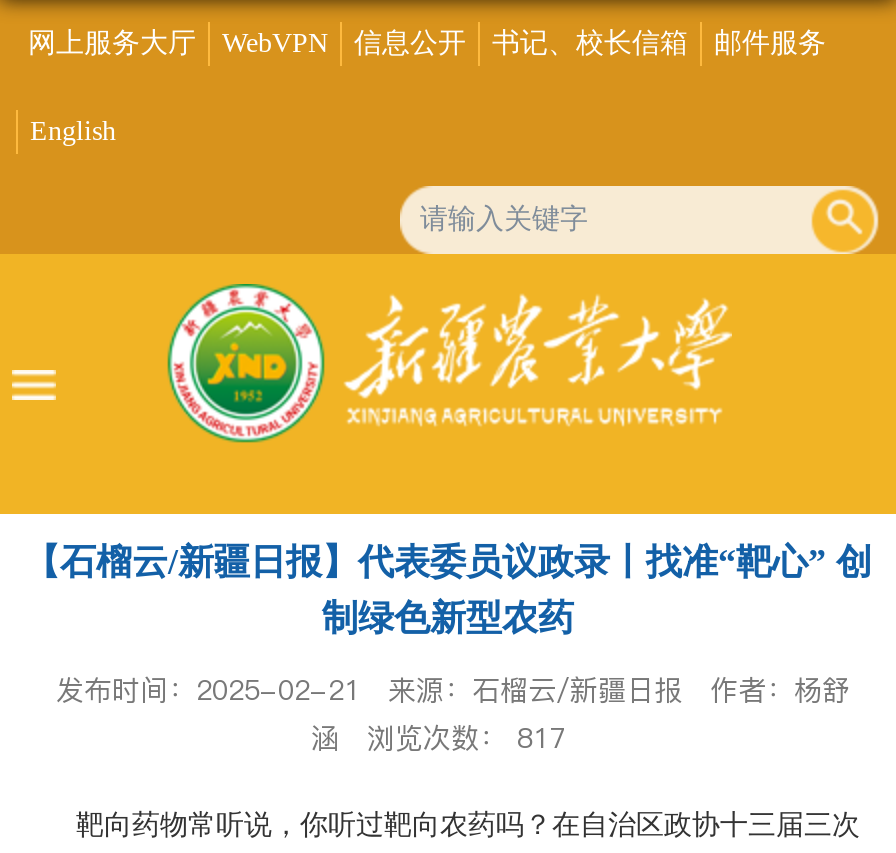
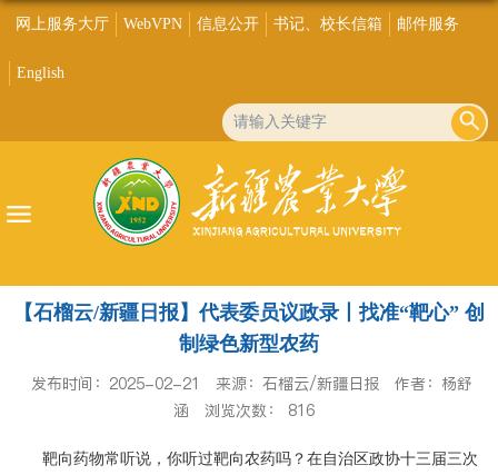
- 涵 浏览次数： 817
+ 涵 浏览次数： 816
